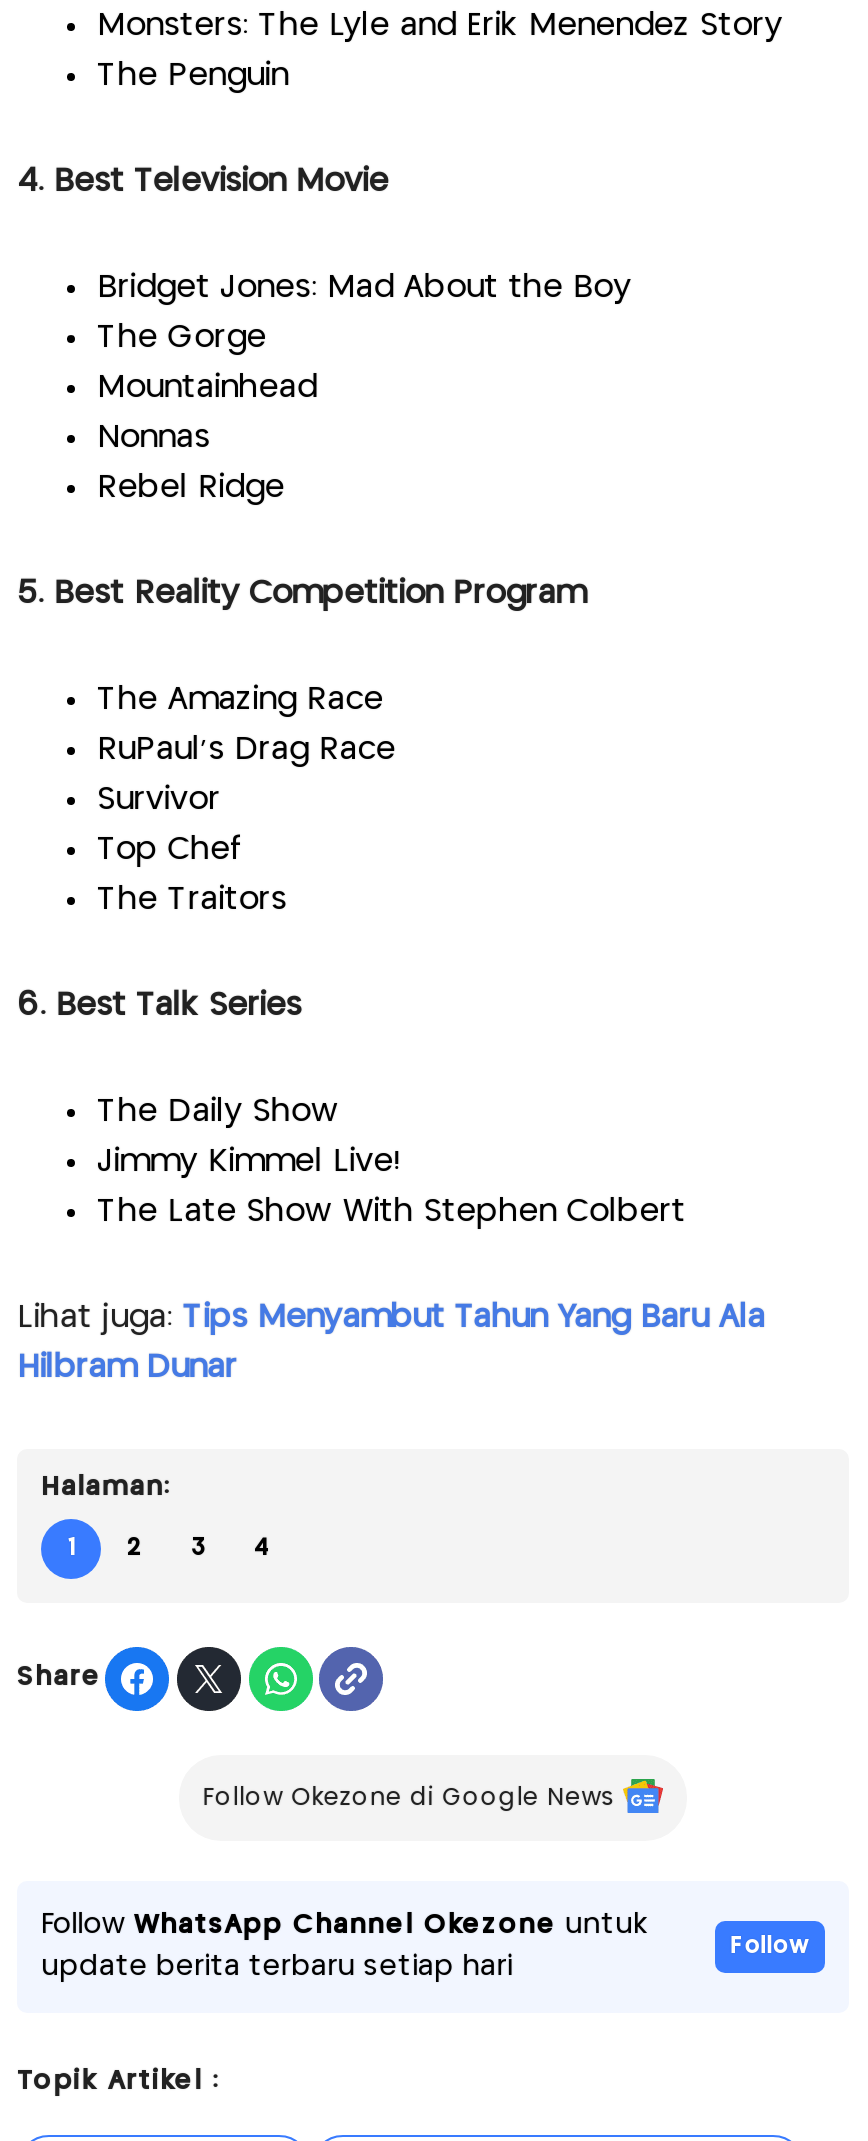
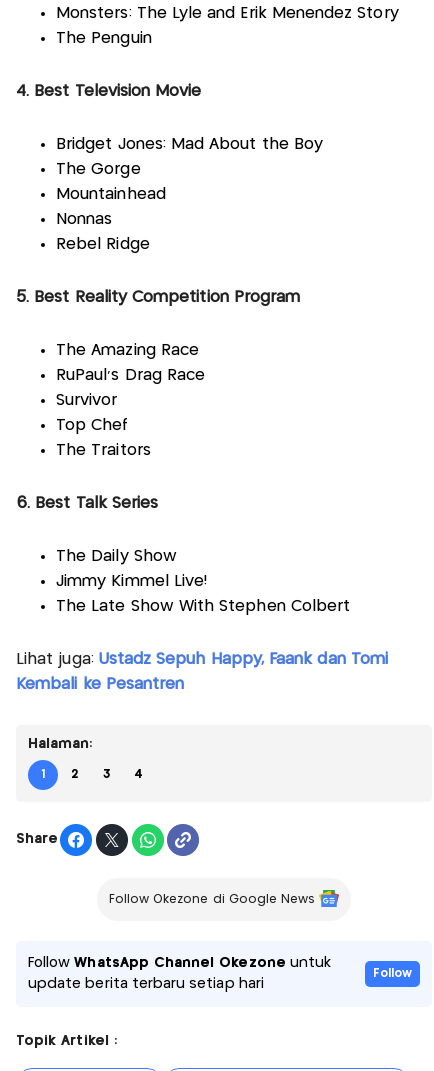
- Lihat juga: Tips Menyambut Tahun Yang Baru Ala
+ Lihat juga: Ustadz Sepuh Happy, Faank dan Tomi

- Hilbram Dunar
+ Kembali ke Pesantren
